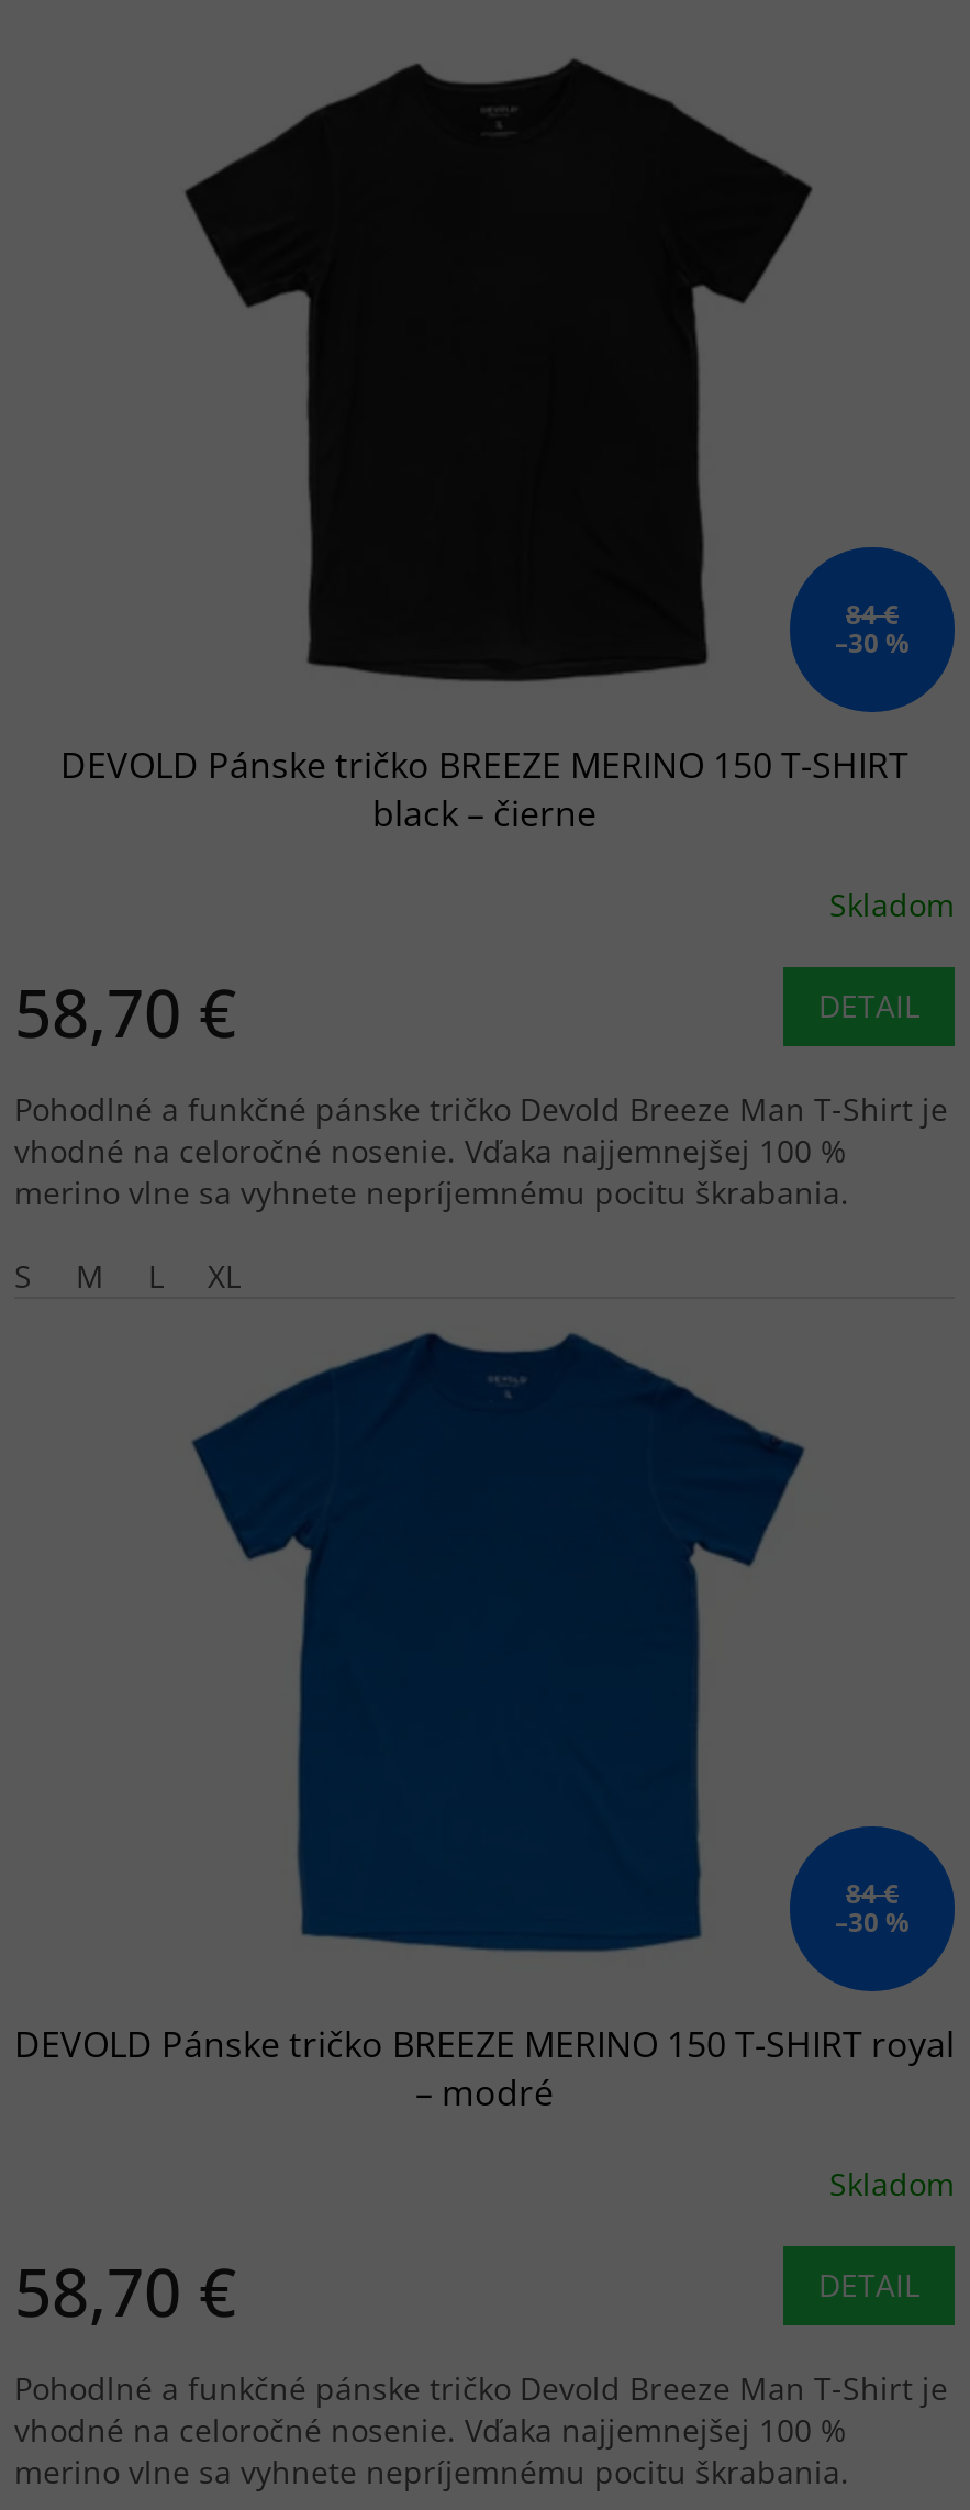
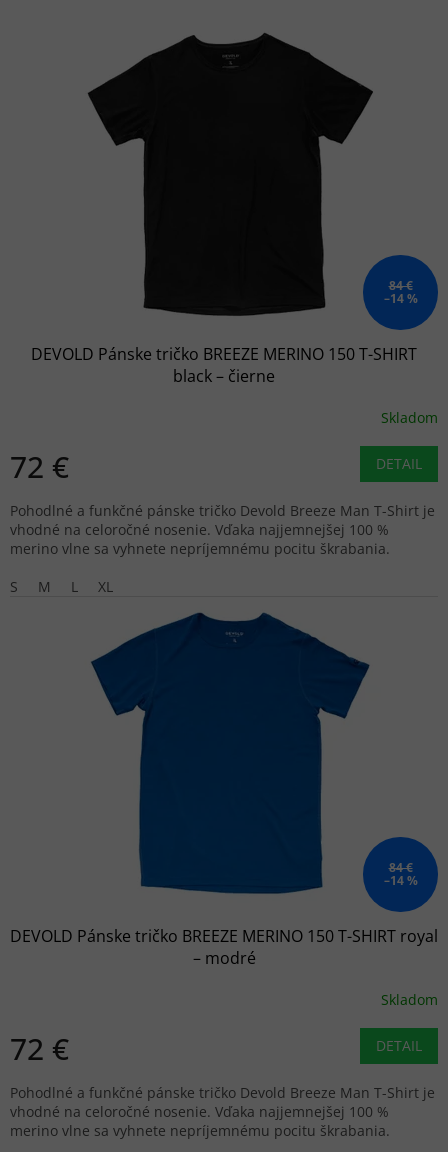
- –30 %
+ –14 %

- 58,70 €
+ 72 €

- –30 %
+ –14 %

- 58,70 €
+ 72 €
